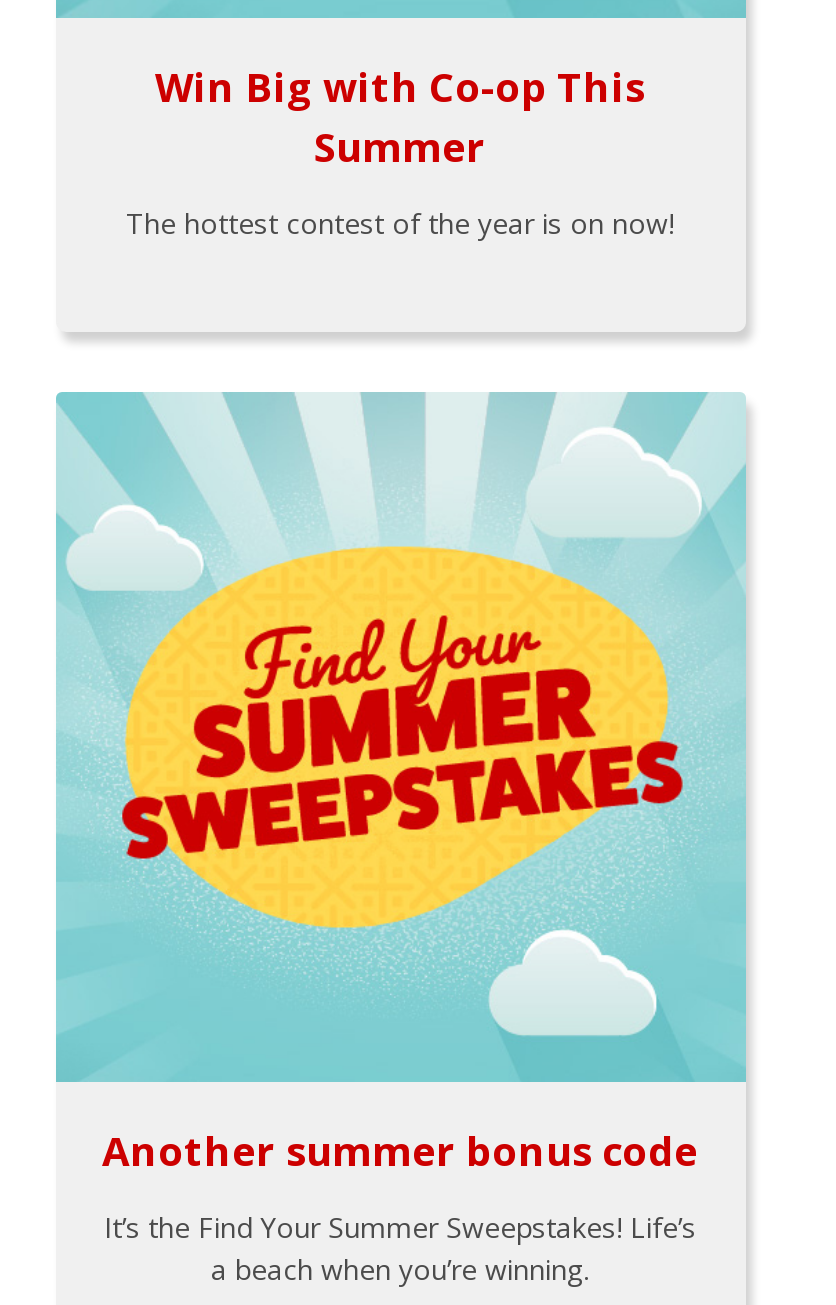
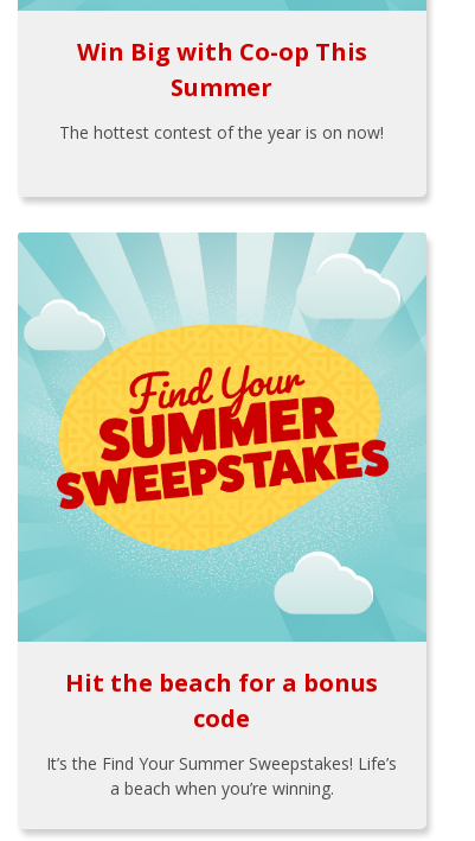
- Another summer bonus code
+ Hit the beach for a bonus
+ code
